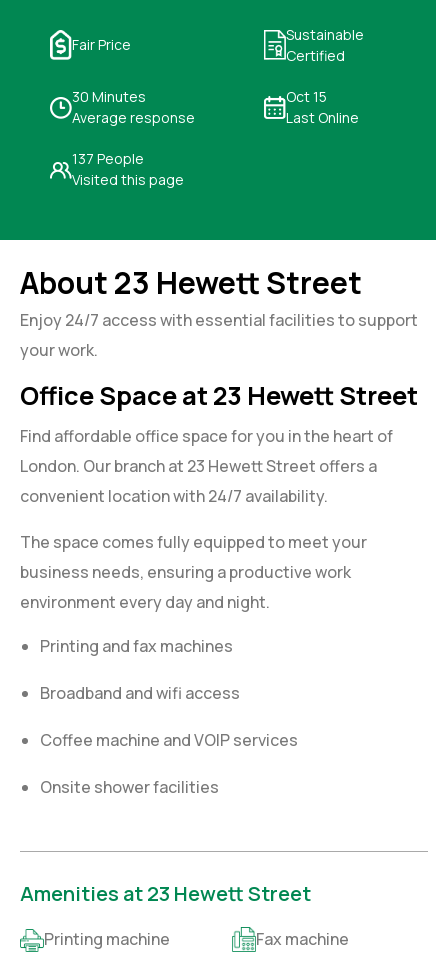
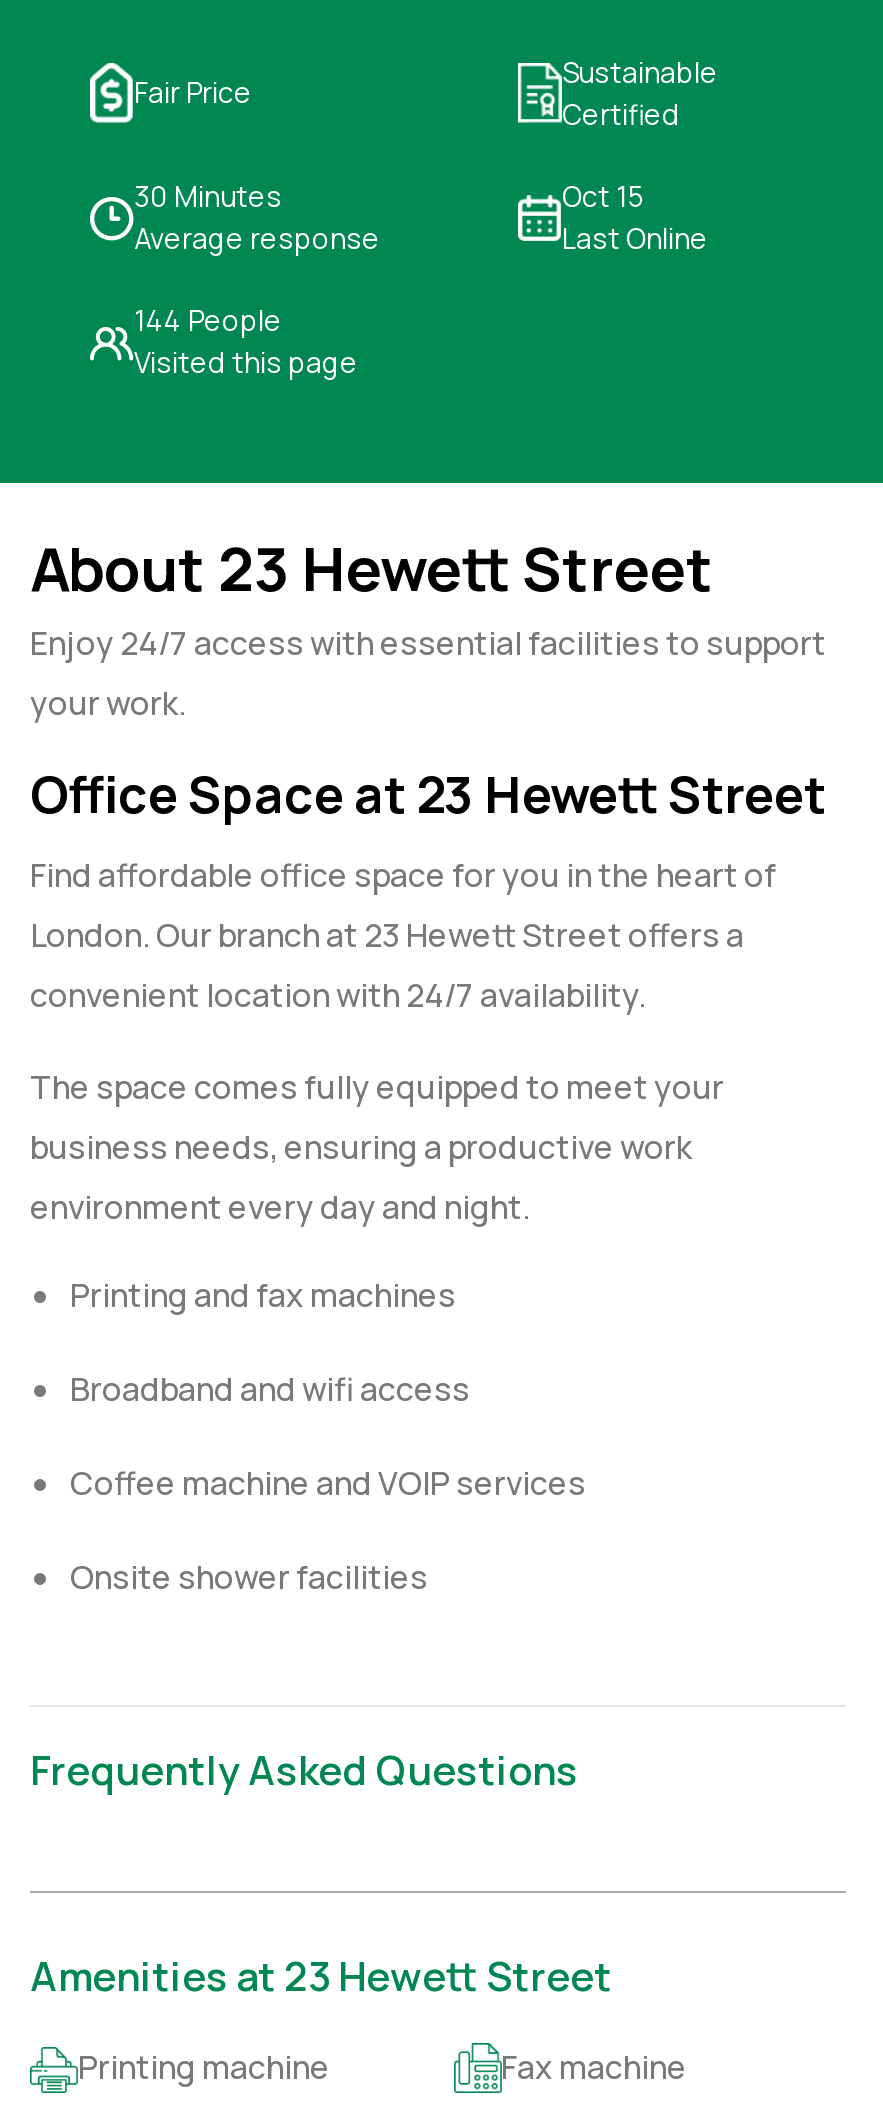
- 137 People
+ 144 People

+ Frequently Asked Questions
